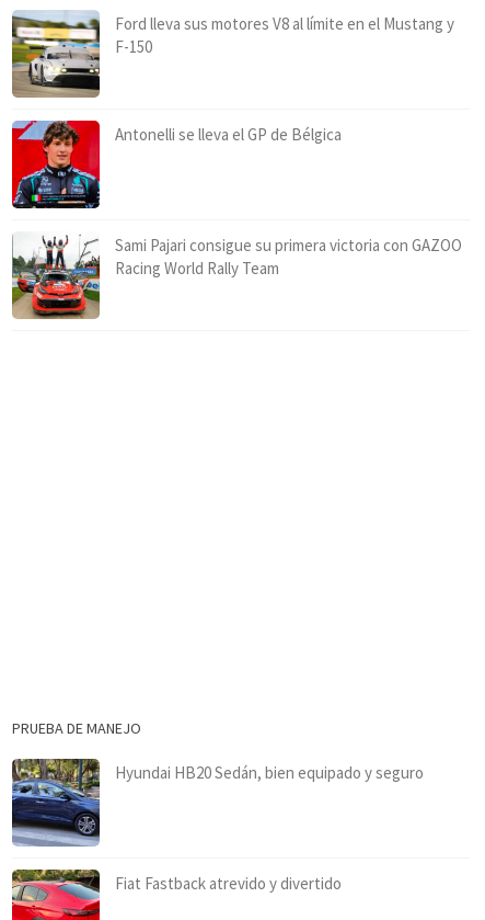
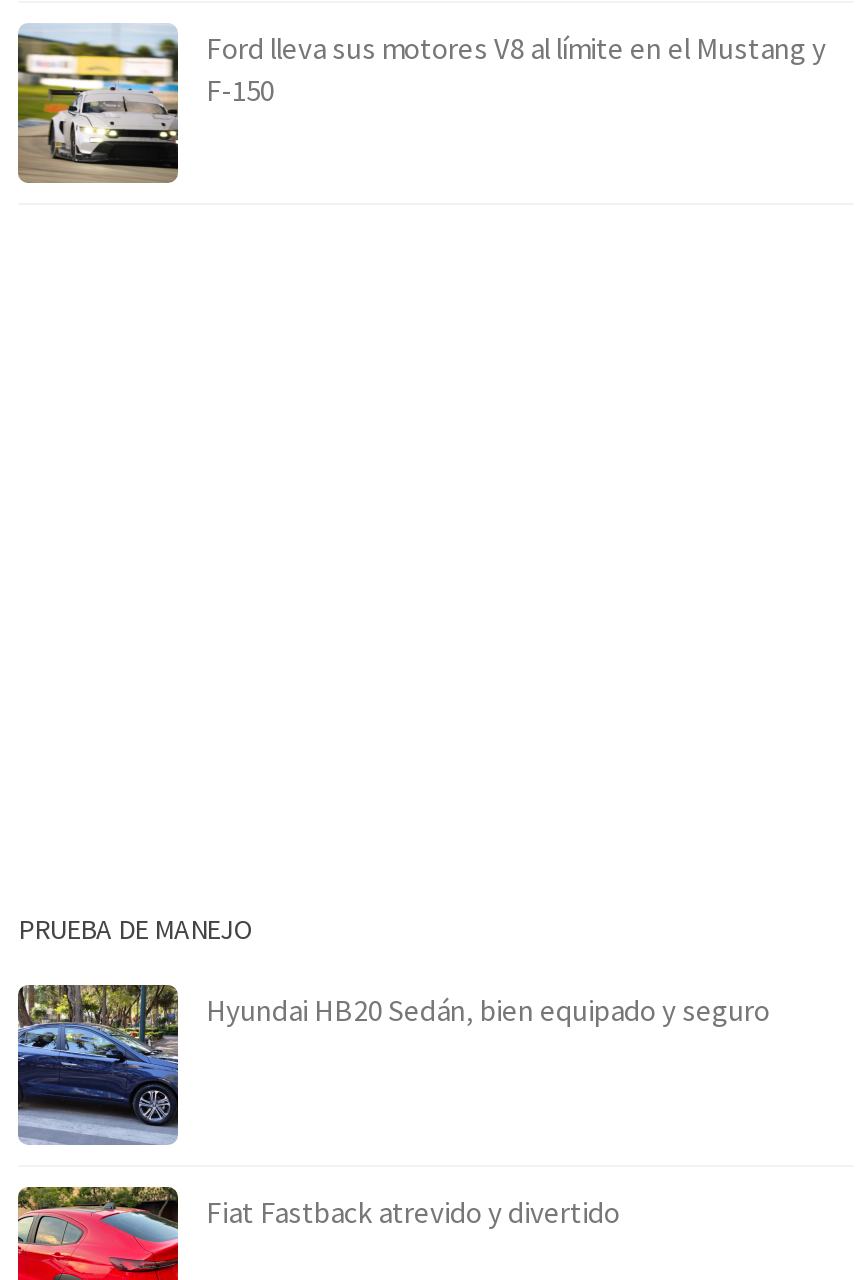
- [image]
- Antonelli se lleva el GP de Bélgica

- [image]
- Sami Pajari consigue su primera victoria con GAZOO
- Racing World Rally Team
